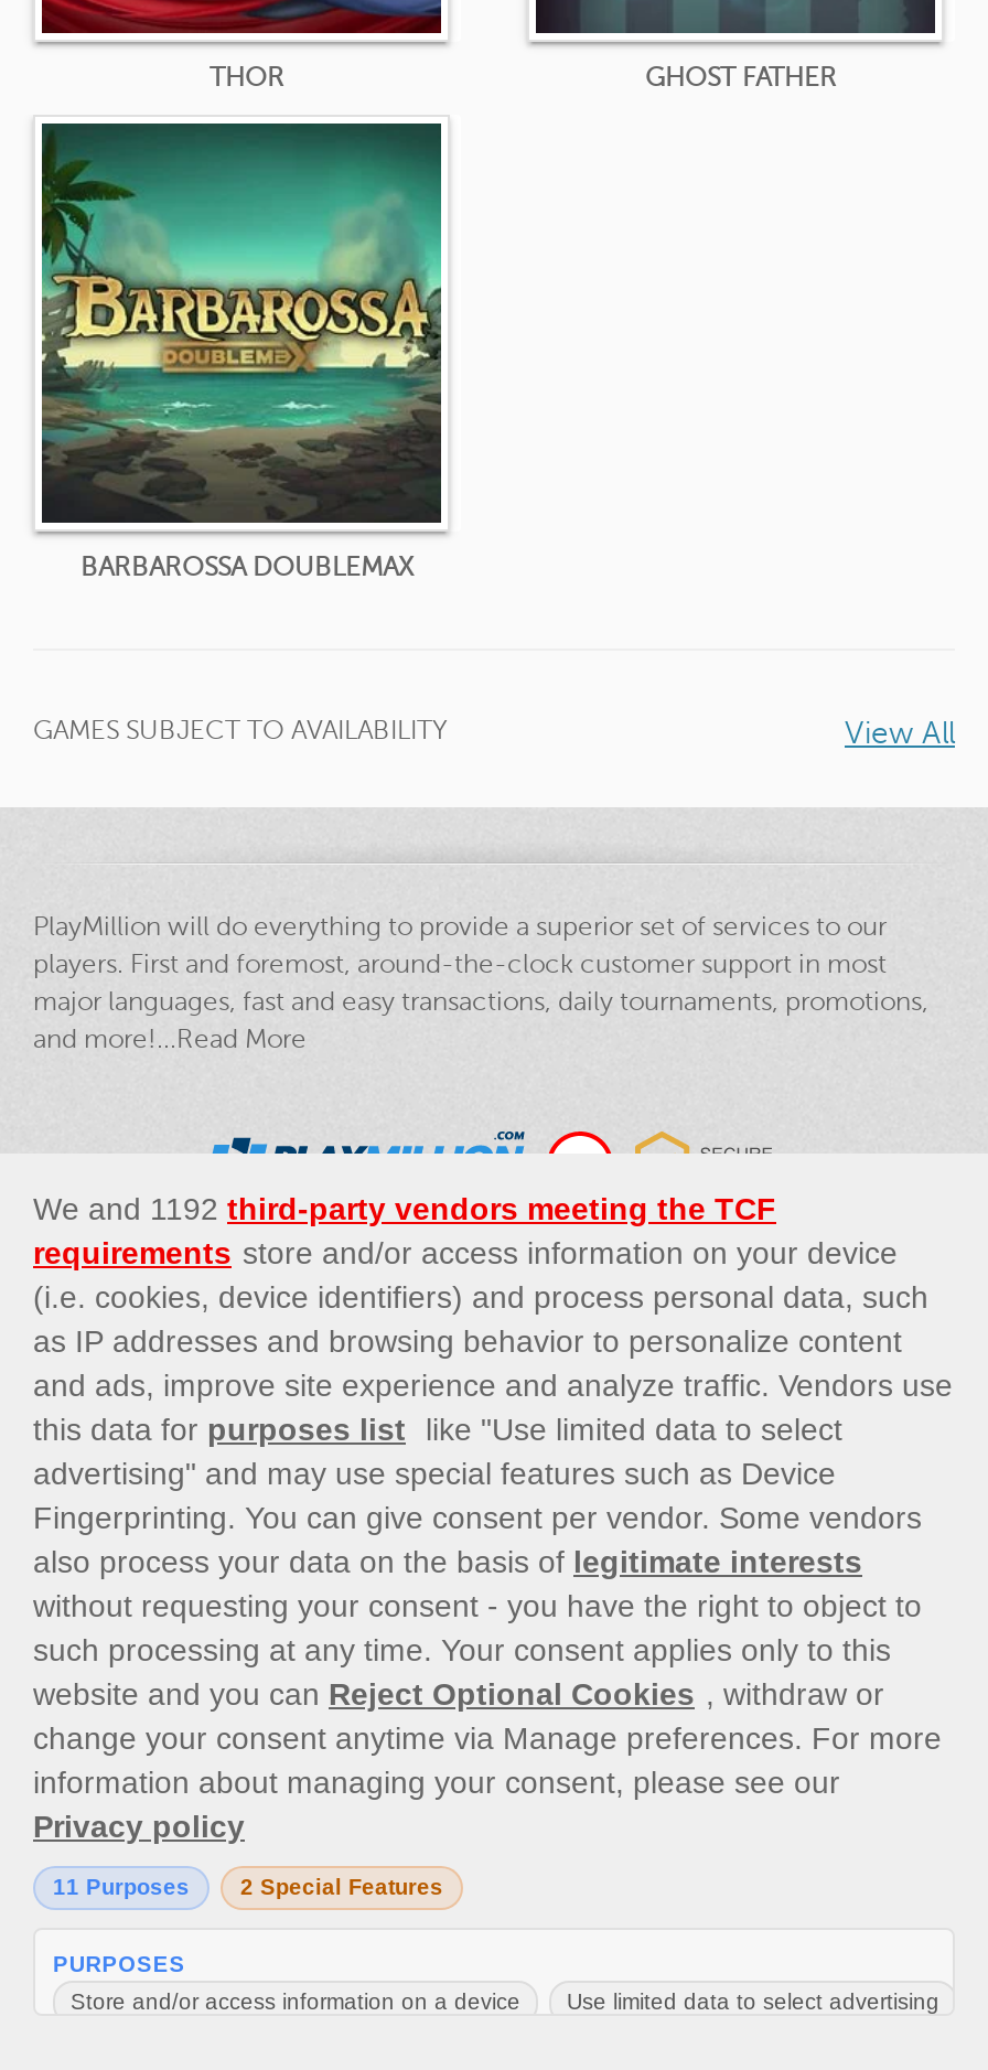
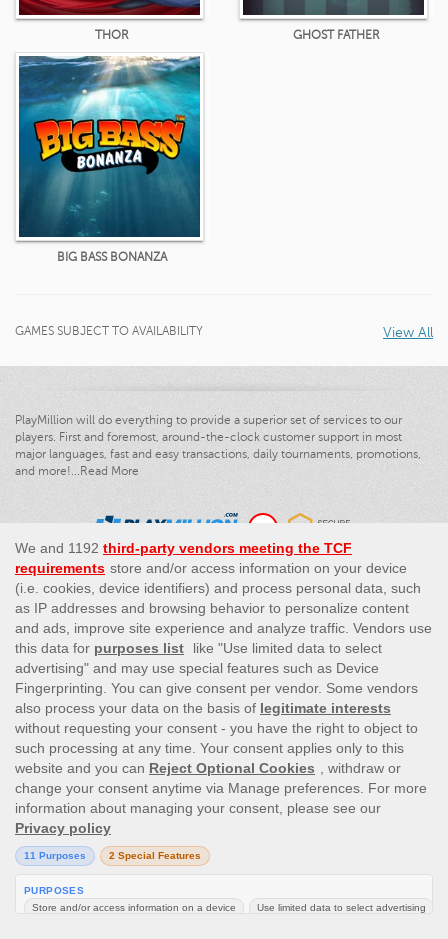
- [image]
- BARBAROSSA DOUBLEMAX
+ [image]
+ BIG BASS BONANZA
